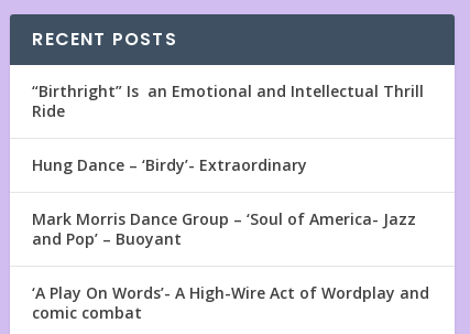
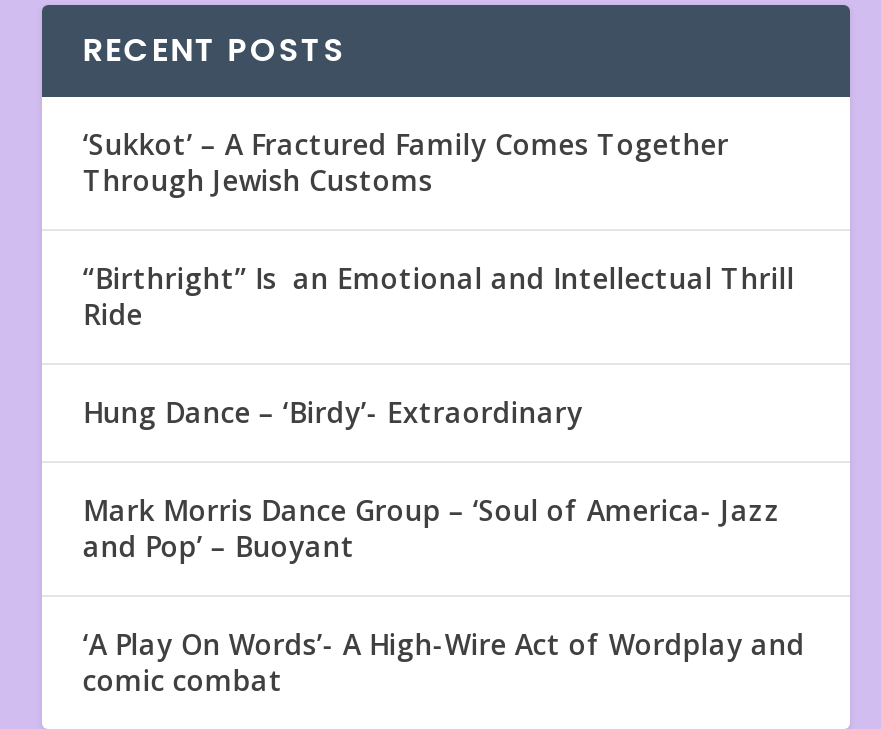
+ ‘Sukkot’ – A Fractured Family Comes Together
+ Through Jewish Customs
